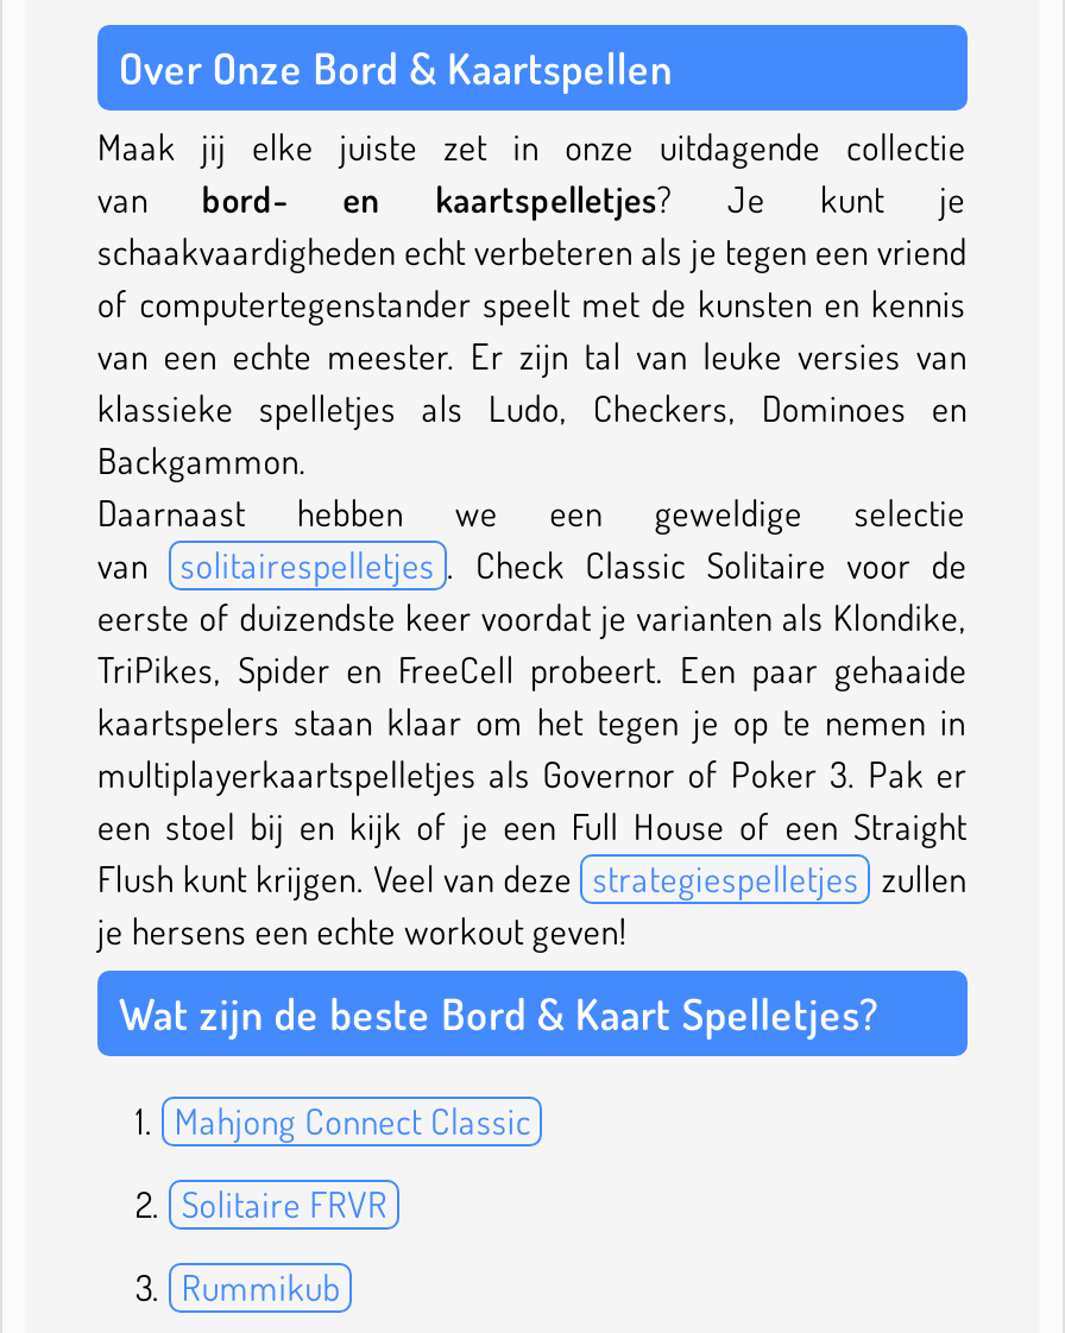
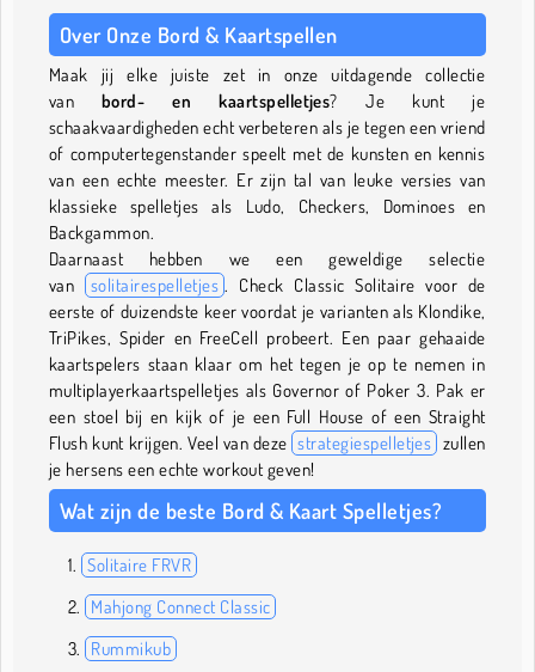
moved down: Mahjong Connect Classic

moved up: Solitaire FRVR
